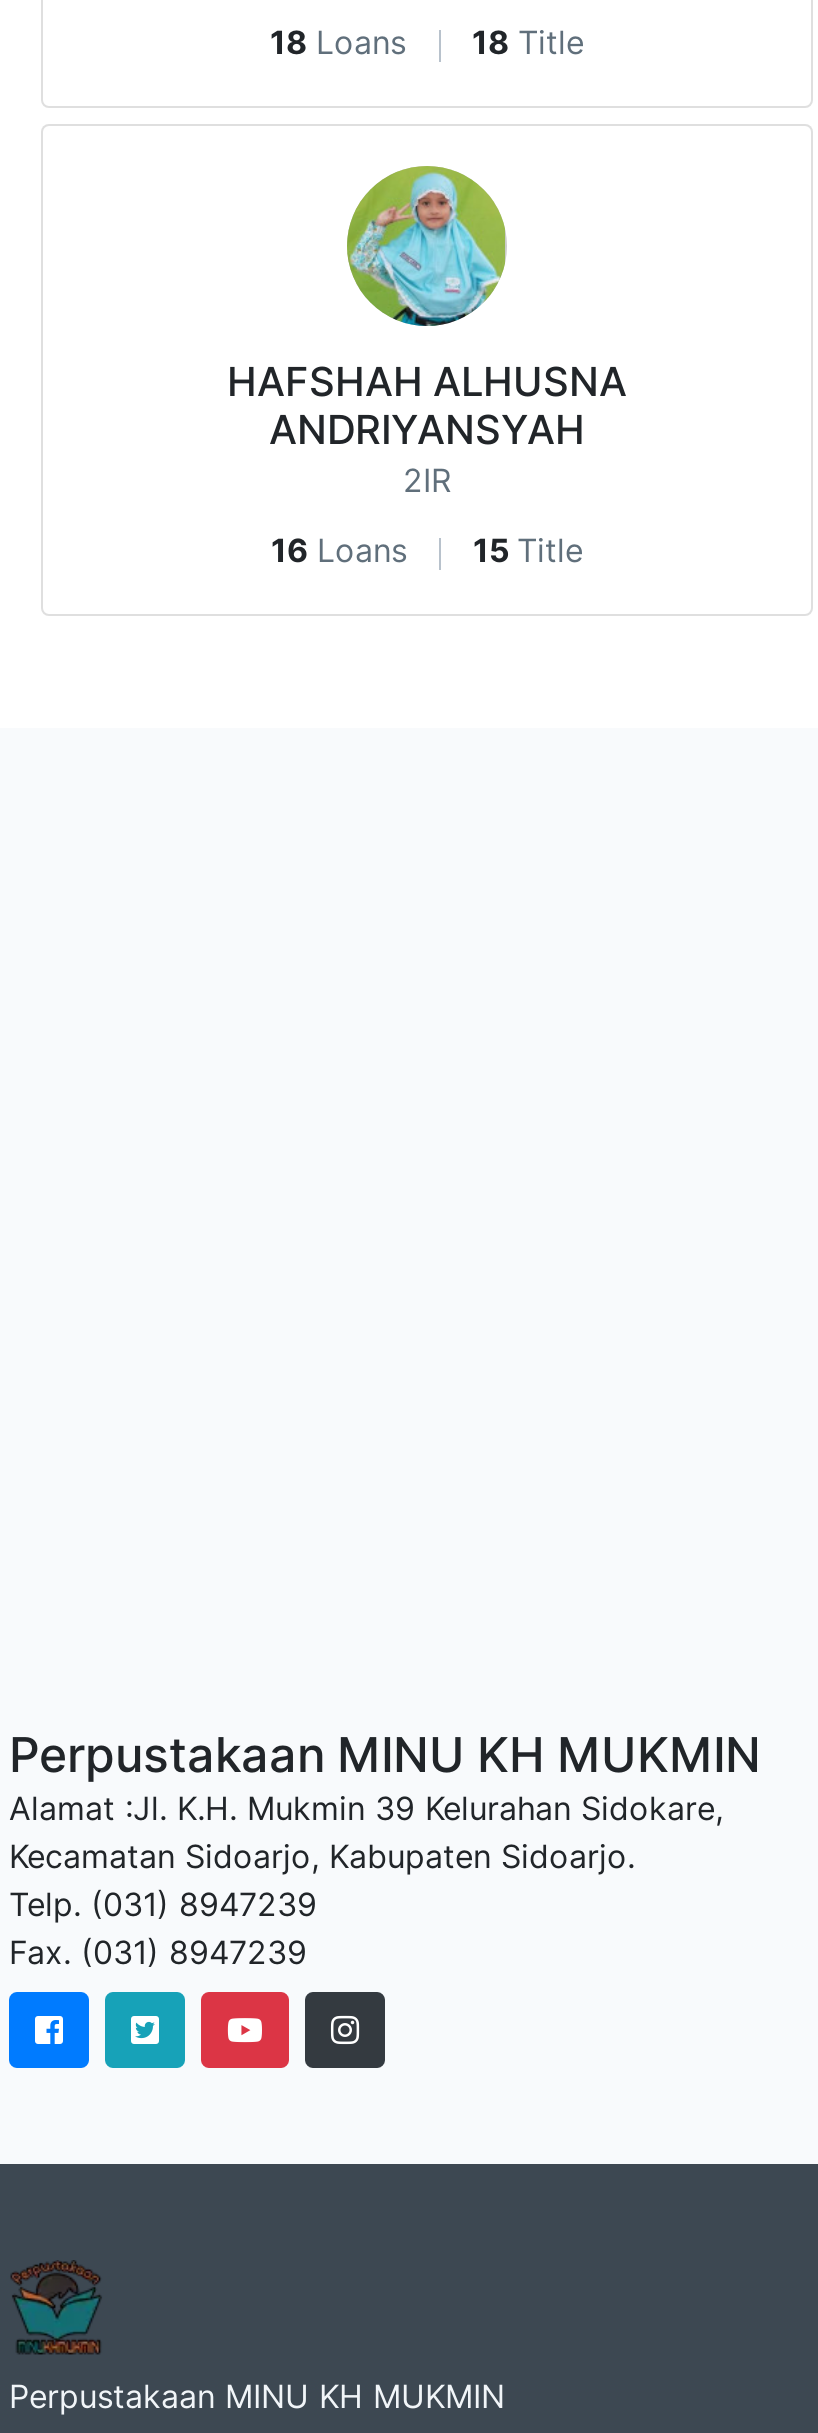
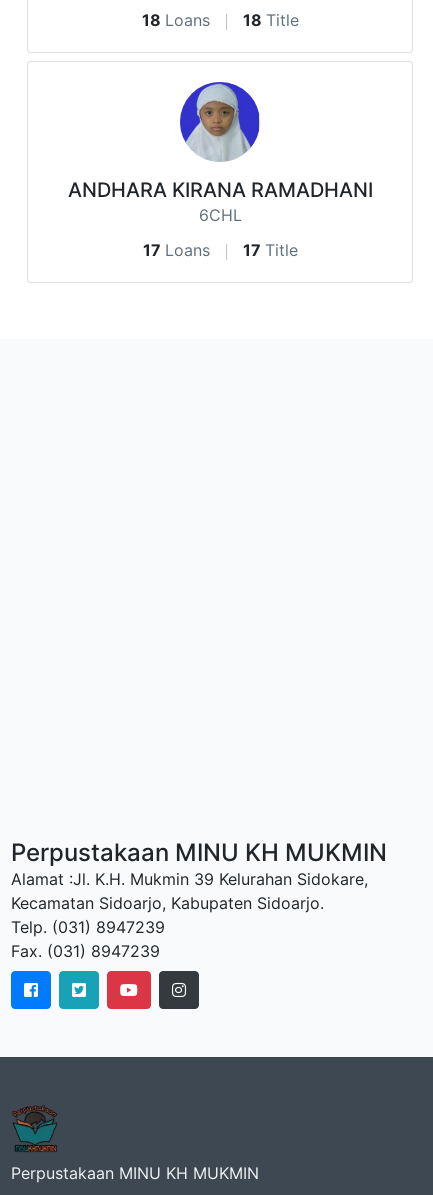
- [image]
- HAFSHAH ALHUSNA
- ANDRIYANSYAH
- 2IR
+ [image]
+ ANDHARA KIRANA RAMADHANI
+ 6CHL

- 16 Loans
- 15 Title
+ 17 Loans
+ 17 Title
